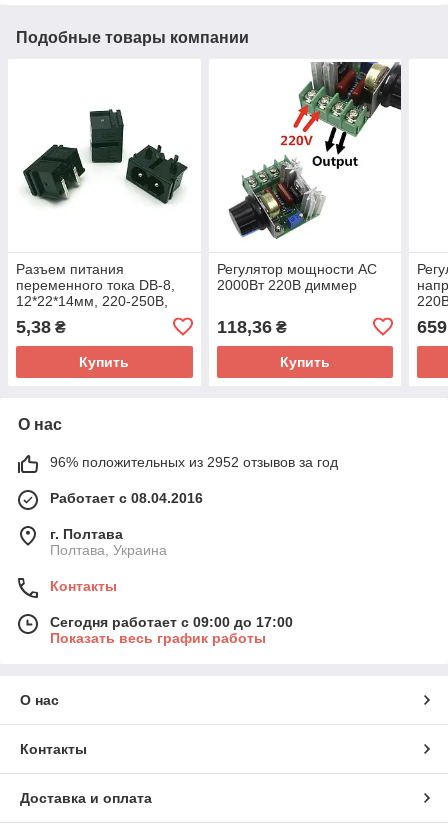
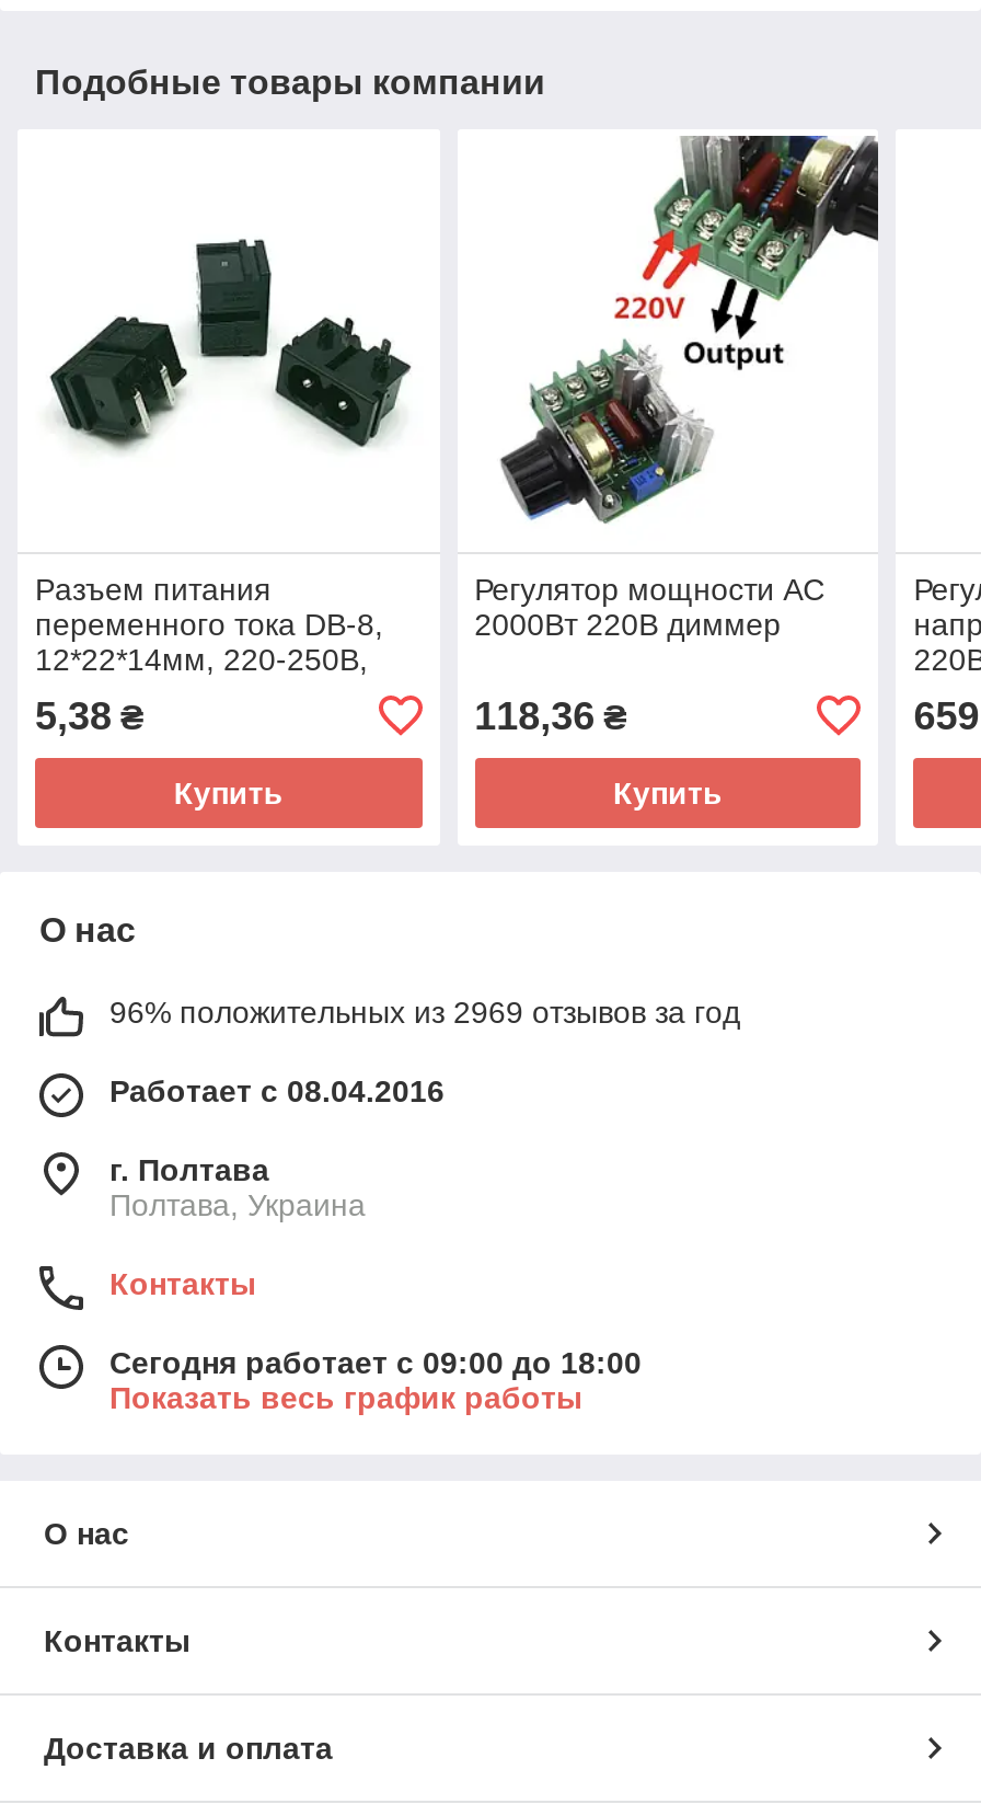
- 96% положительных из 2952 отзывов за год
+ 96% положительных из 2969 отзывов за год

- Сегодня работает с 09:00 до 17:00
+ Сегодня работает с 09:00 до 18:00
